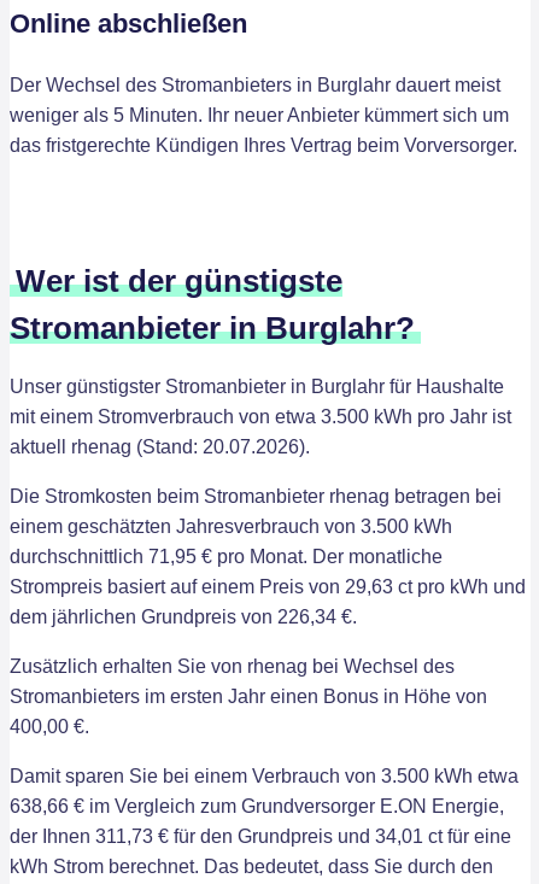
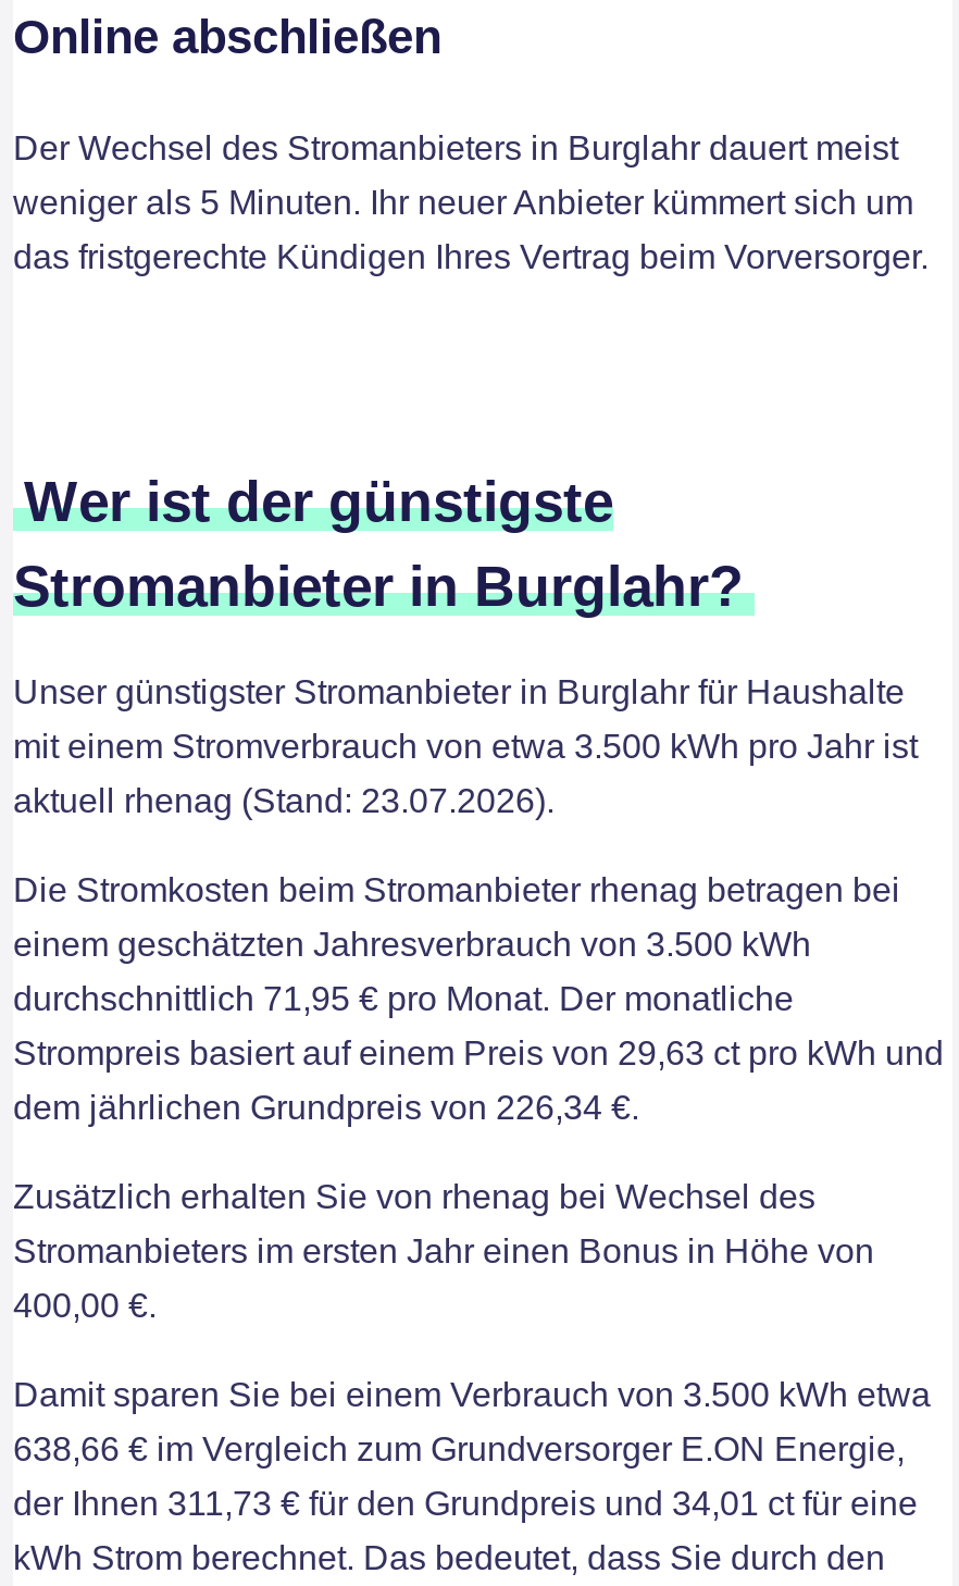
- aktuell rhenag (Stand: 20.07.2026).
+ aktuell rhenag (Stand: 23.07.2026).
